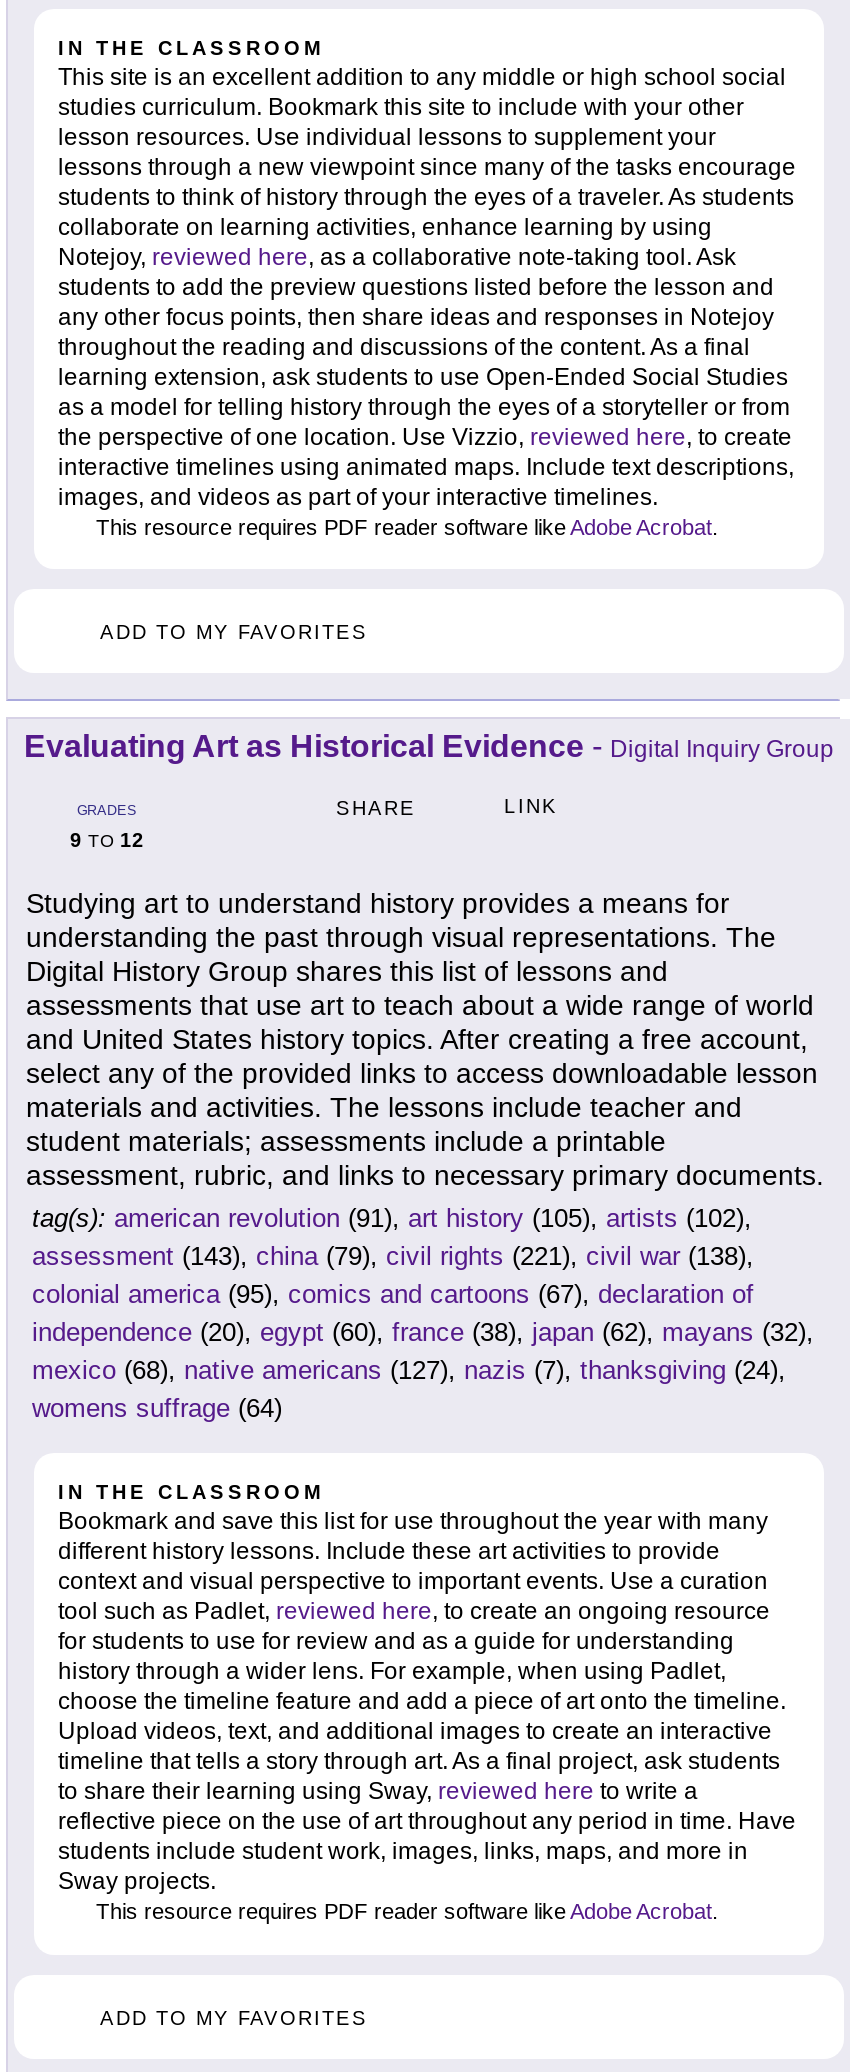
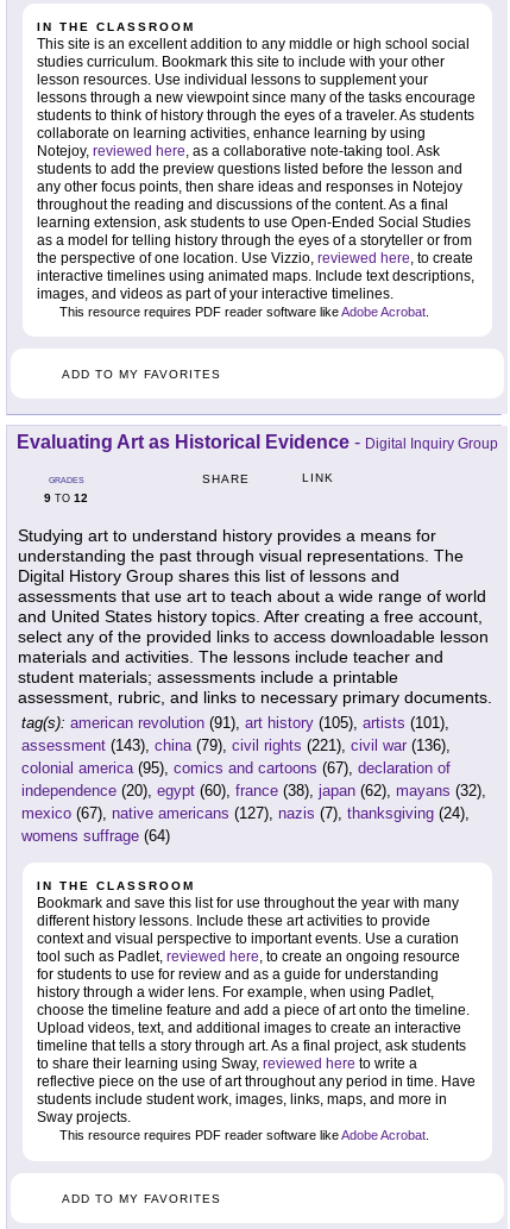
- tag(s): american revolution (91), art history (105), artists (102),
+ tag(s): american revolution (91), art history (105), artists (101),

- assessment (143), china (79), civil rights (221), civil war (138),
+ assessment (143), china (79), civil rights (221), civil war (136),

- mexico (68), native americans (127), nazis (7), thanksgiving (24),
+ mexico (67), native americans (127), nazis (7), thanksgiving (24),
